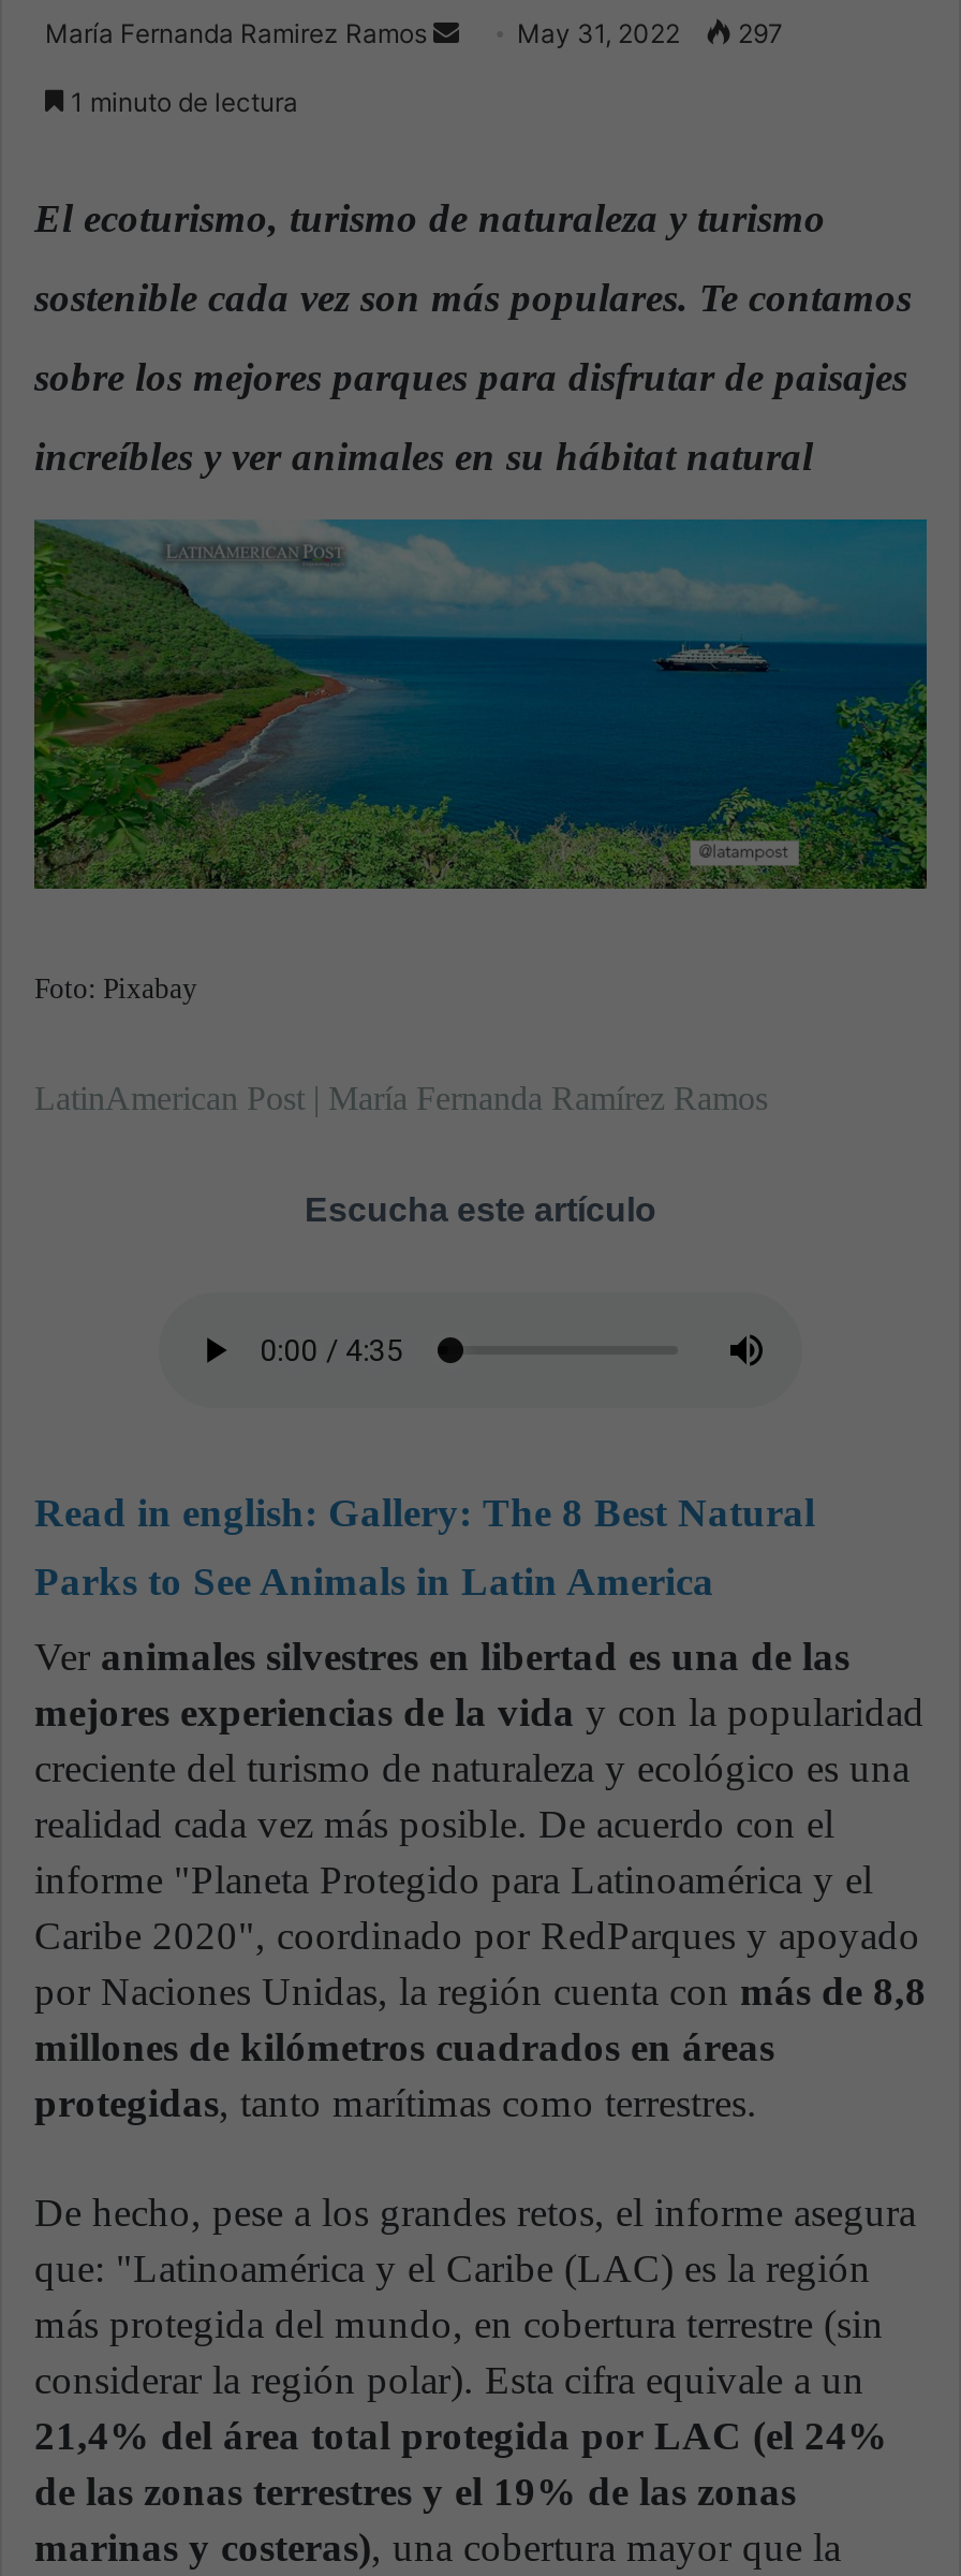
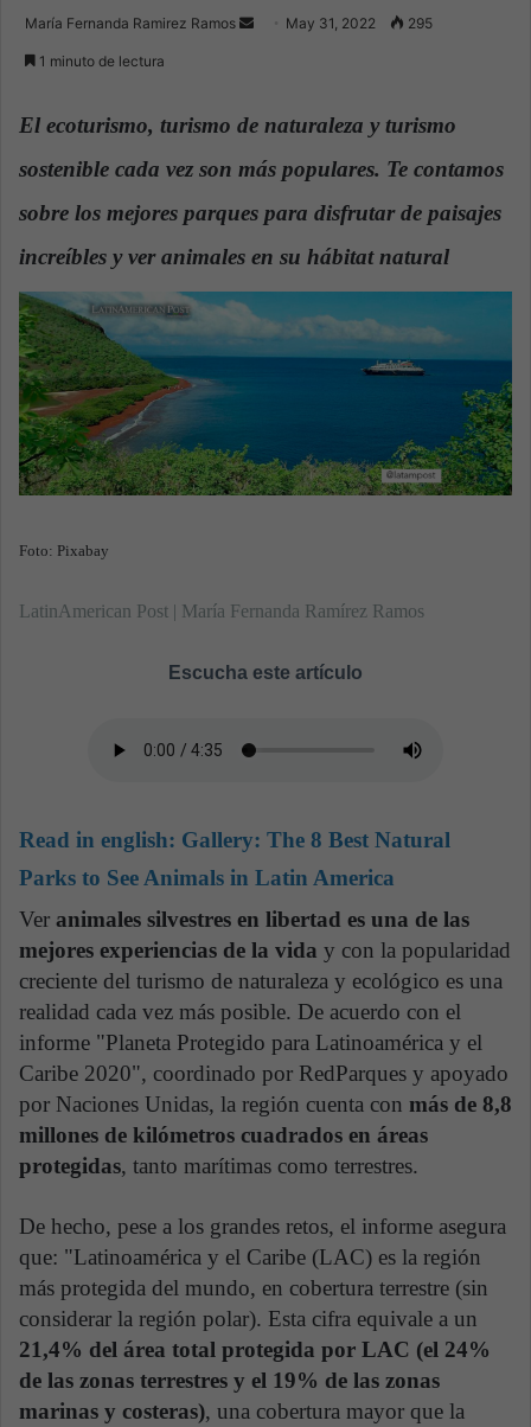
- 297
+ 295
